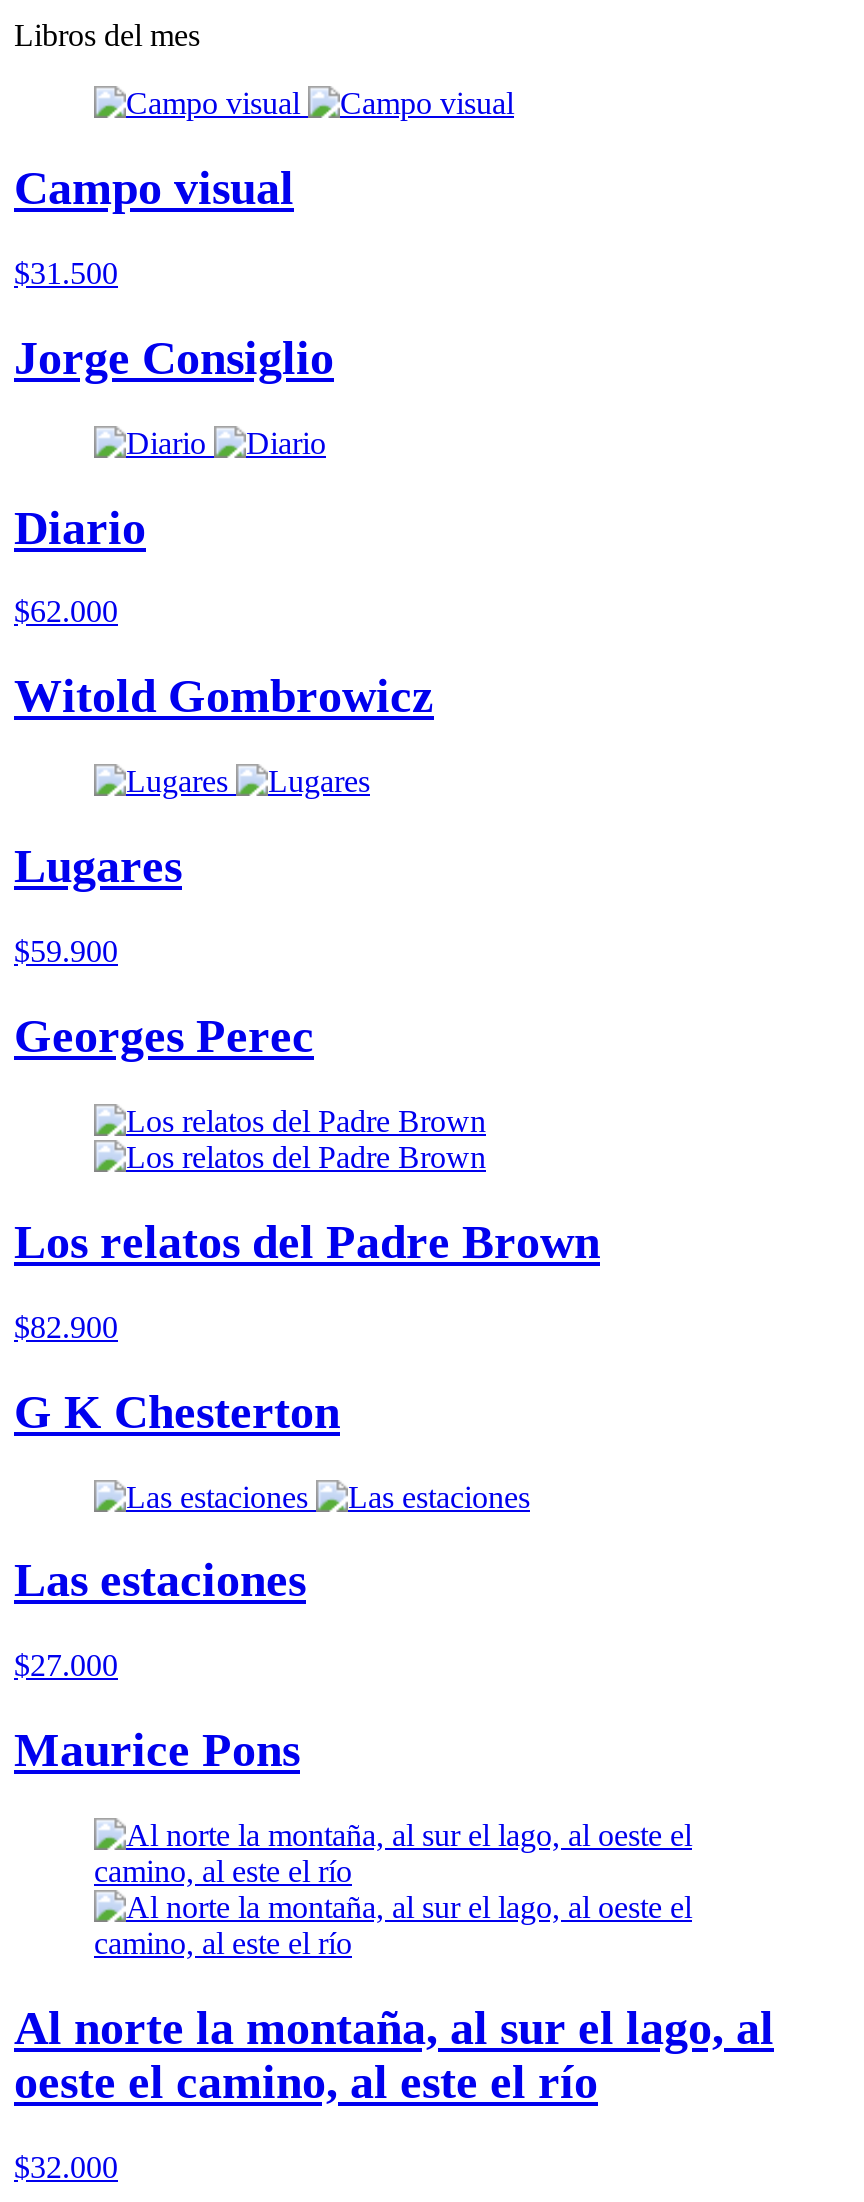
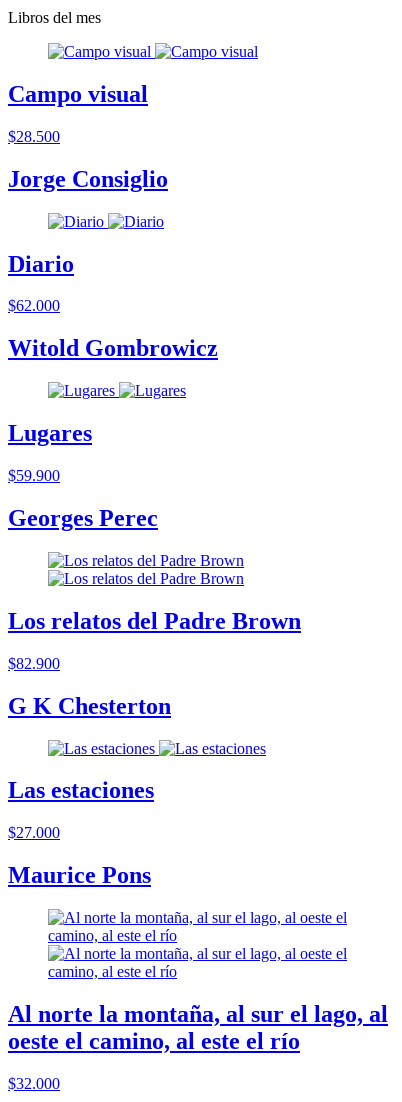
- $31.500
+ $28.500
